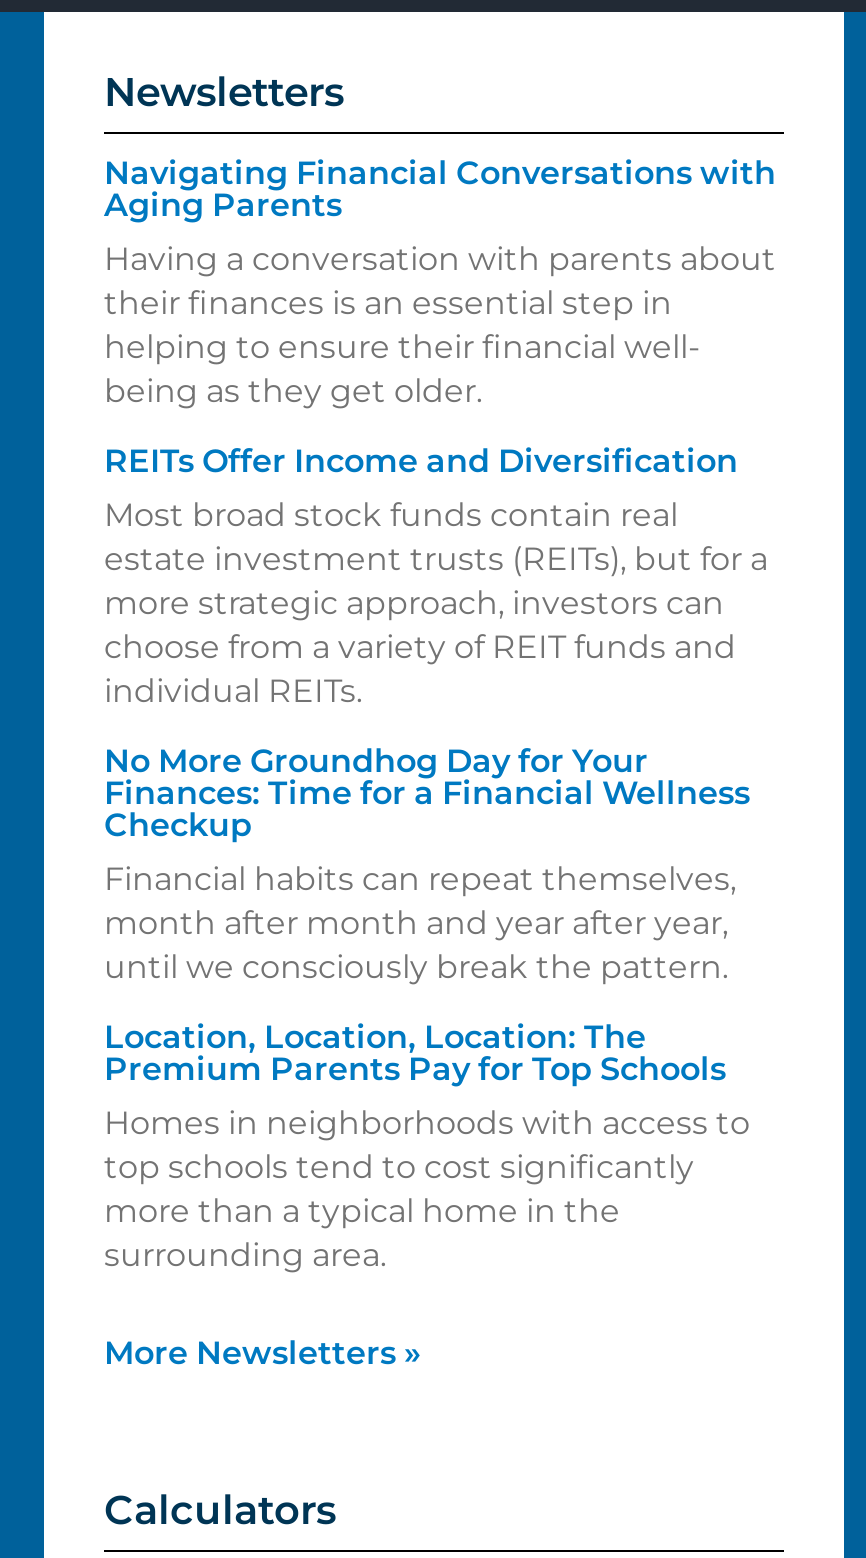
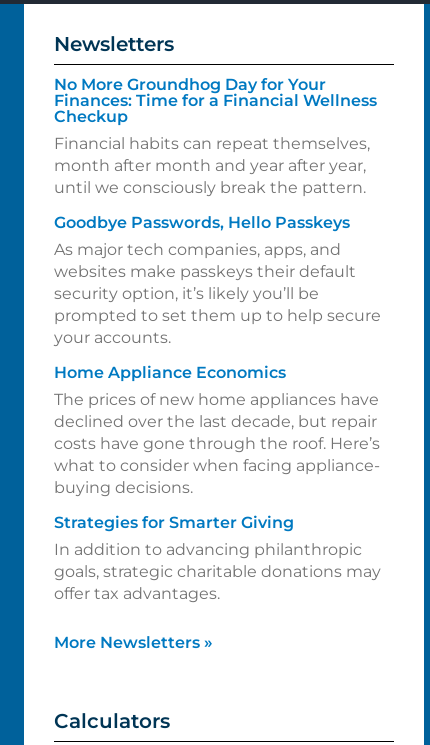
- Navigating Financial Conversations with
- Aging Parents
- Having a conversation with parents about
- their finances is an essential step in
- helping to ensure their financial well-
- being as they get older.
- REITs Offer Income and Diversification
- Most broad stock funds contain real
- estate investment trusts (REITs), but for a
- more strategic approach, investors can
- choose from a variety of REIT funds and
- individual REITs.

moved up: No More Groundhog Day for Your | Finances: Time for a Financial Wellness | Checkup | Financial habits can repeat themselves, | month after month and year after year, | until we consciously break the pattern.

- Location, Location, Location: The
- Premium Parents Pay for Top Schools
- Homes in neighborhoods with access to
- top schools tend to cost significantly
- more than a typical home in the
- surrounding area.
+ Goodbye Passwords, Hello Passkeys
+ As major tech companies, apps, and
+ websites make passkeys their default
+ security option, it’s likely you’ll be
+ prompted to set them up to help secure
+ your accounts.
+ Home Appliance Economics
+ The prices of new home appliances have
+ declined over the last decade, but repair
+ costs have gone through the roof. Here’s
+ what to consider when facing appliance-
+ buying decisions.
+ Strategies for Smarter Giving
+ In addition to advancing philanthropic
+ goals, strategic charitable donations may
+ offer tax advantages.
